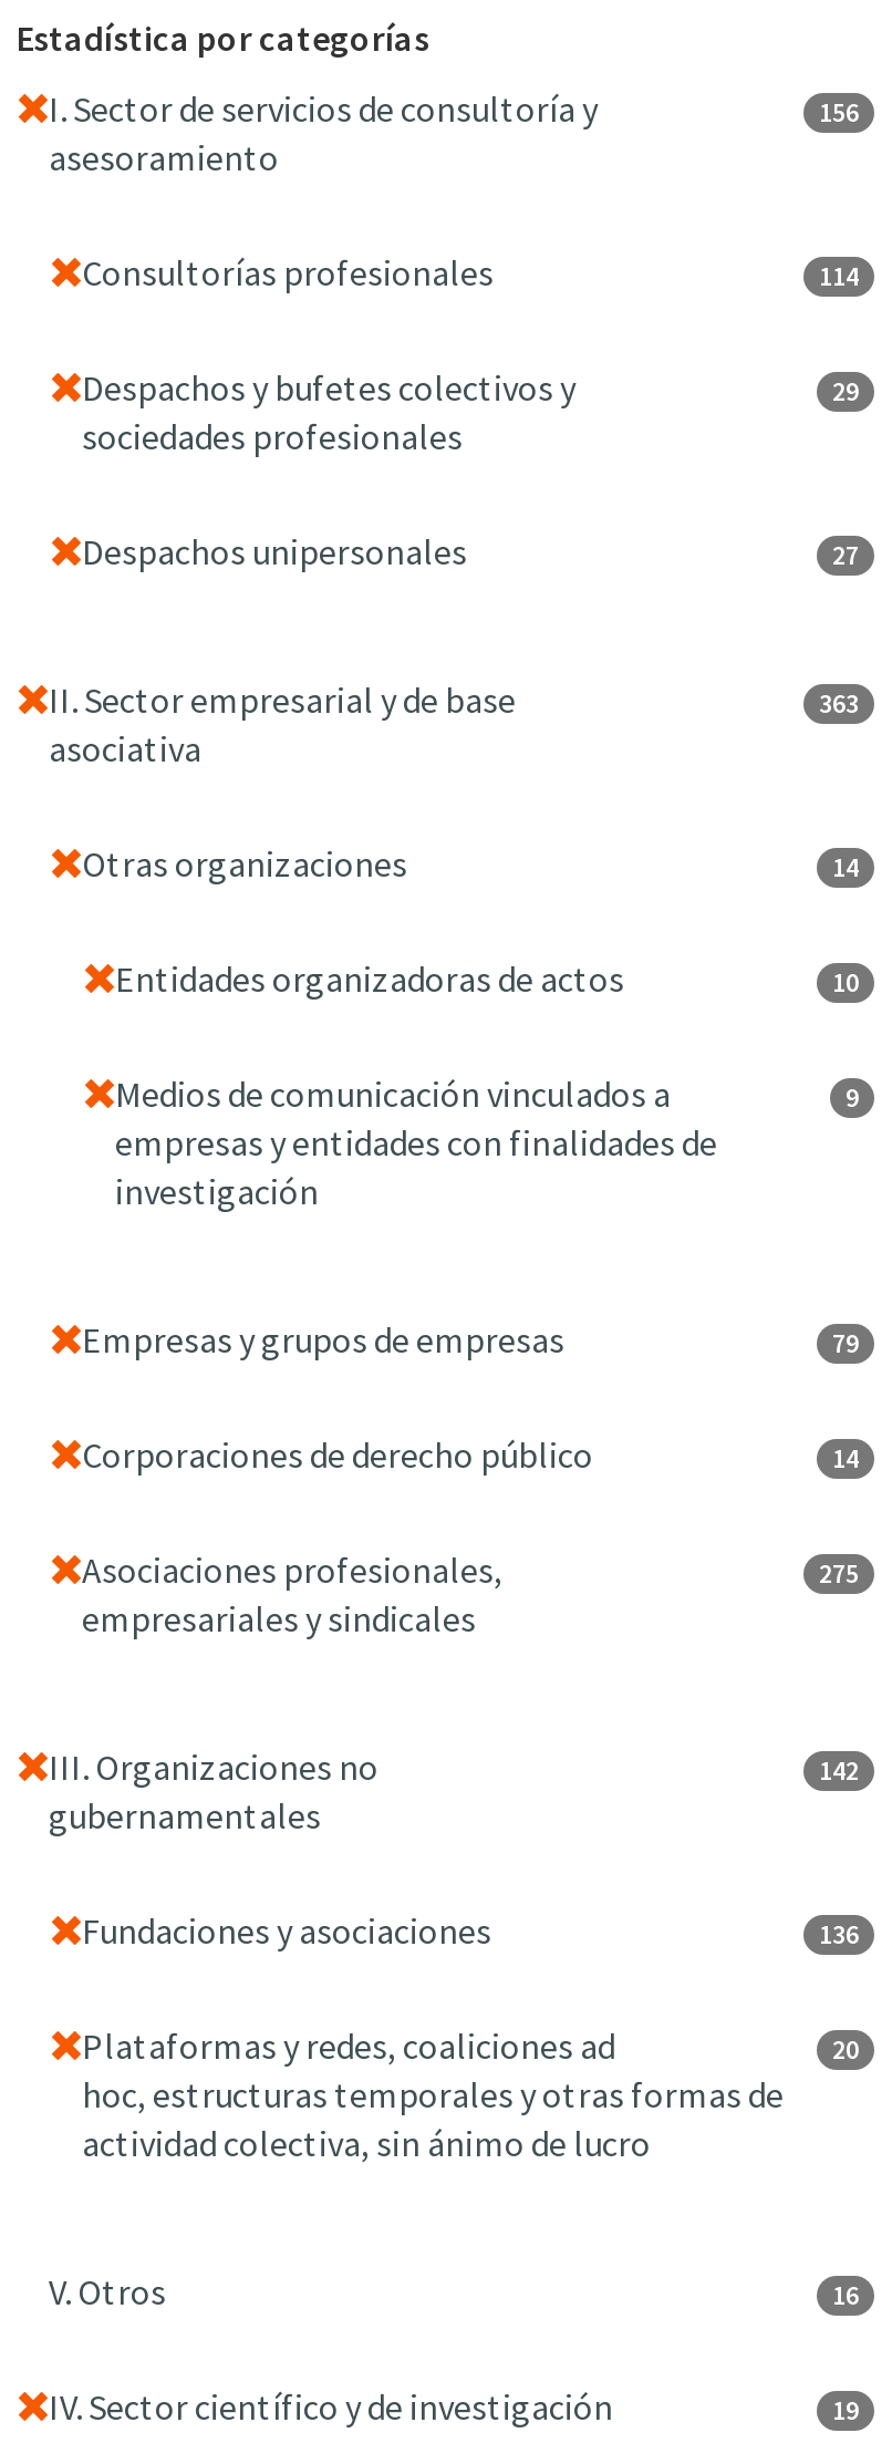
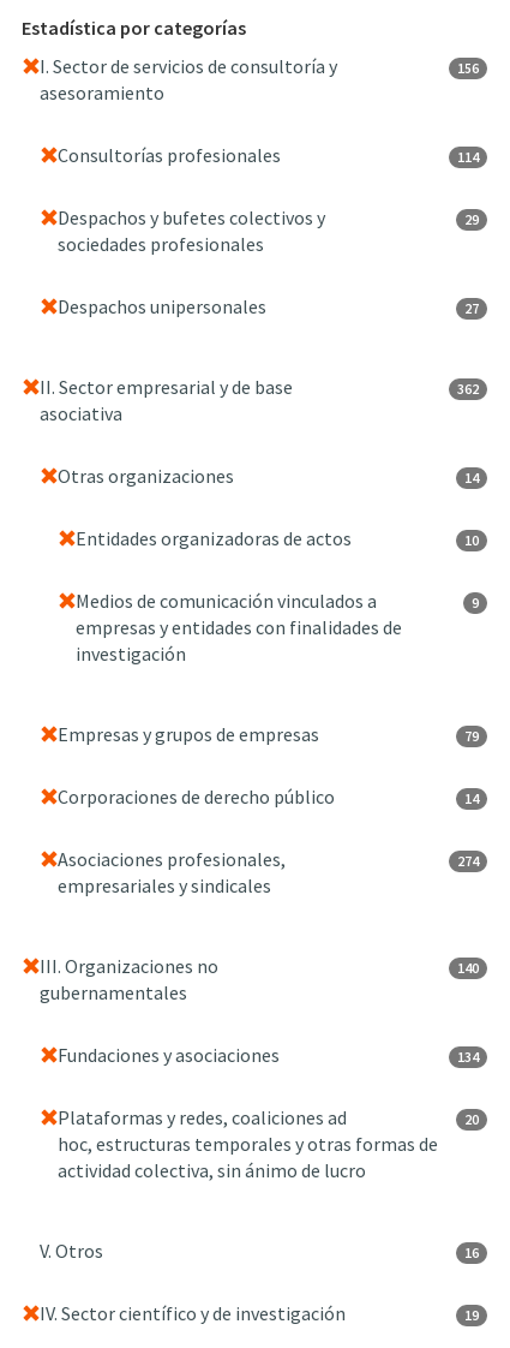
- 363
+ 362

- 275
+ 274

- 142
+ 140

- 136
+ 134
